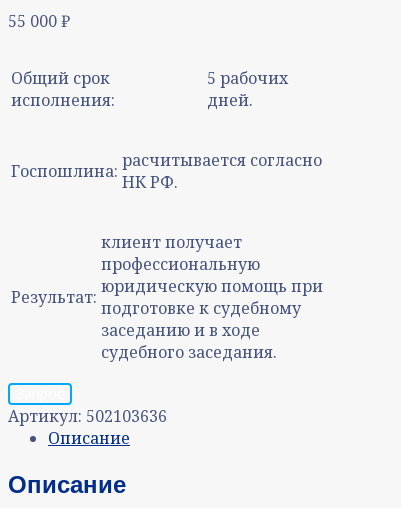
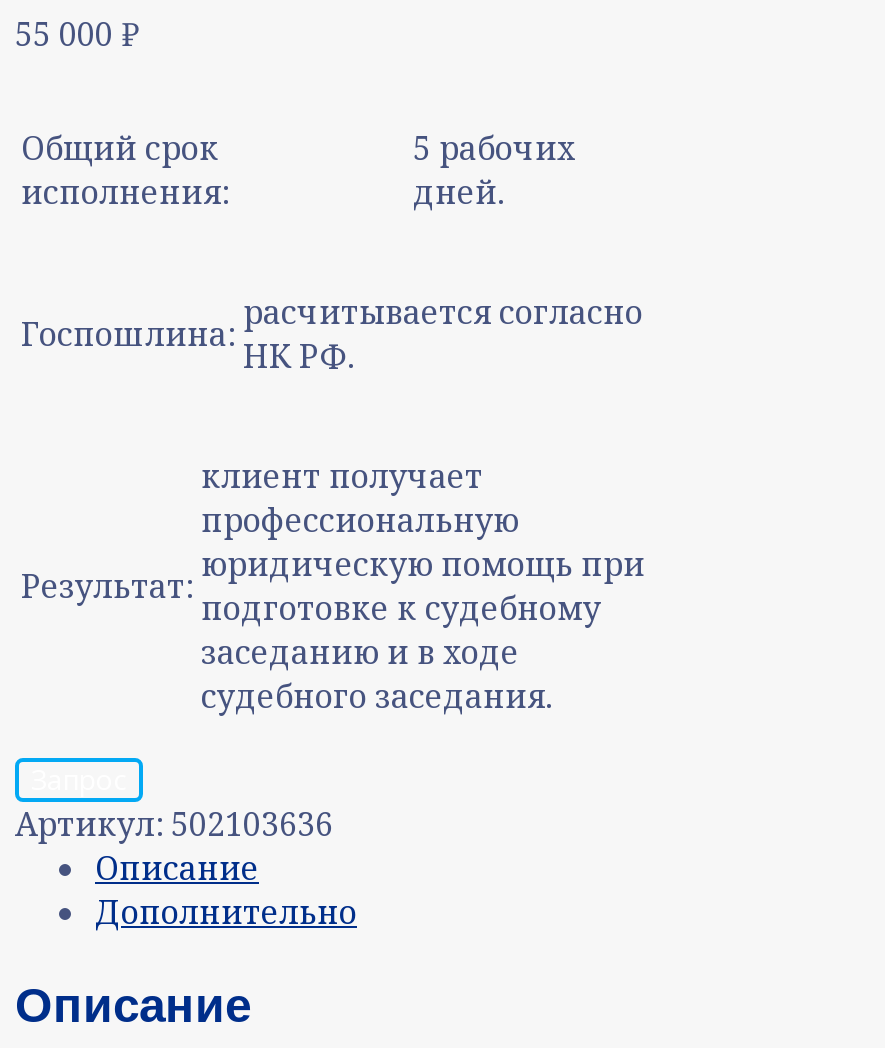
+ Дополнительно
